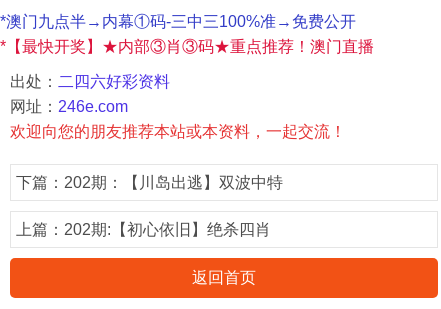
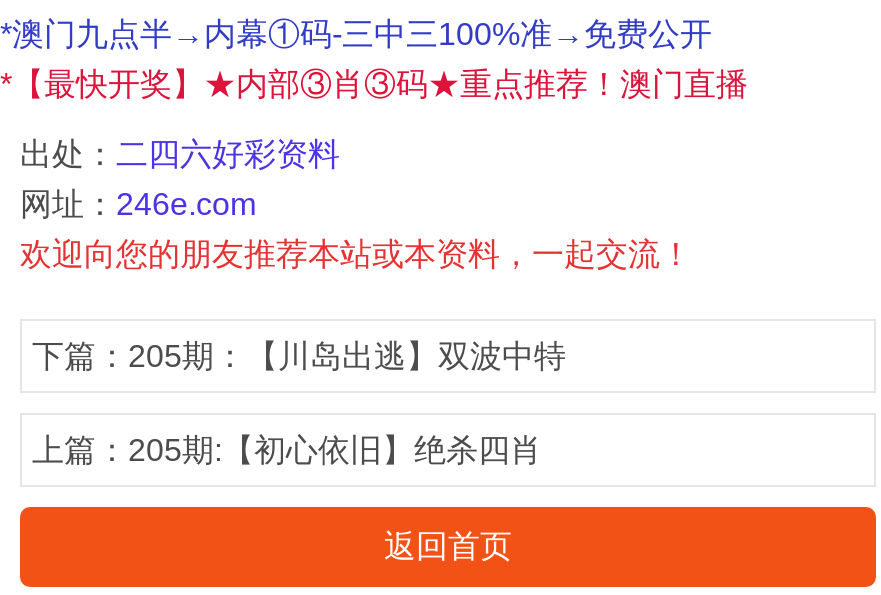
- 下篇：202期：【川岛出逃】双波中特
+ 下篇：205期：【川岛出逃】双波中特

- 上篇：202期:【初心依旧】绝杀四肖
+ 上篇：205期:【初心依旧】绝杀四肖
